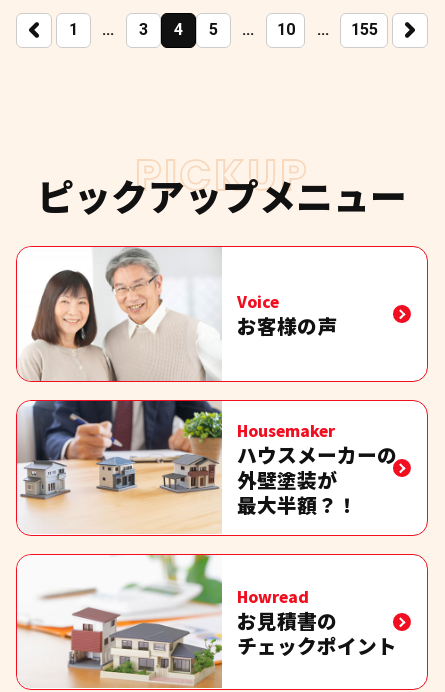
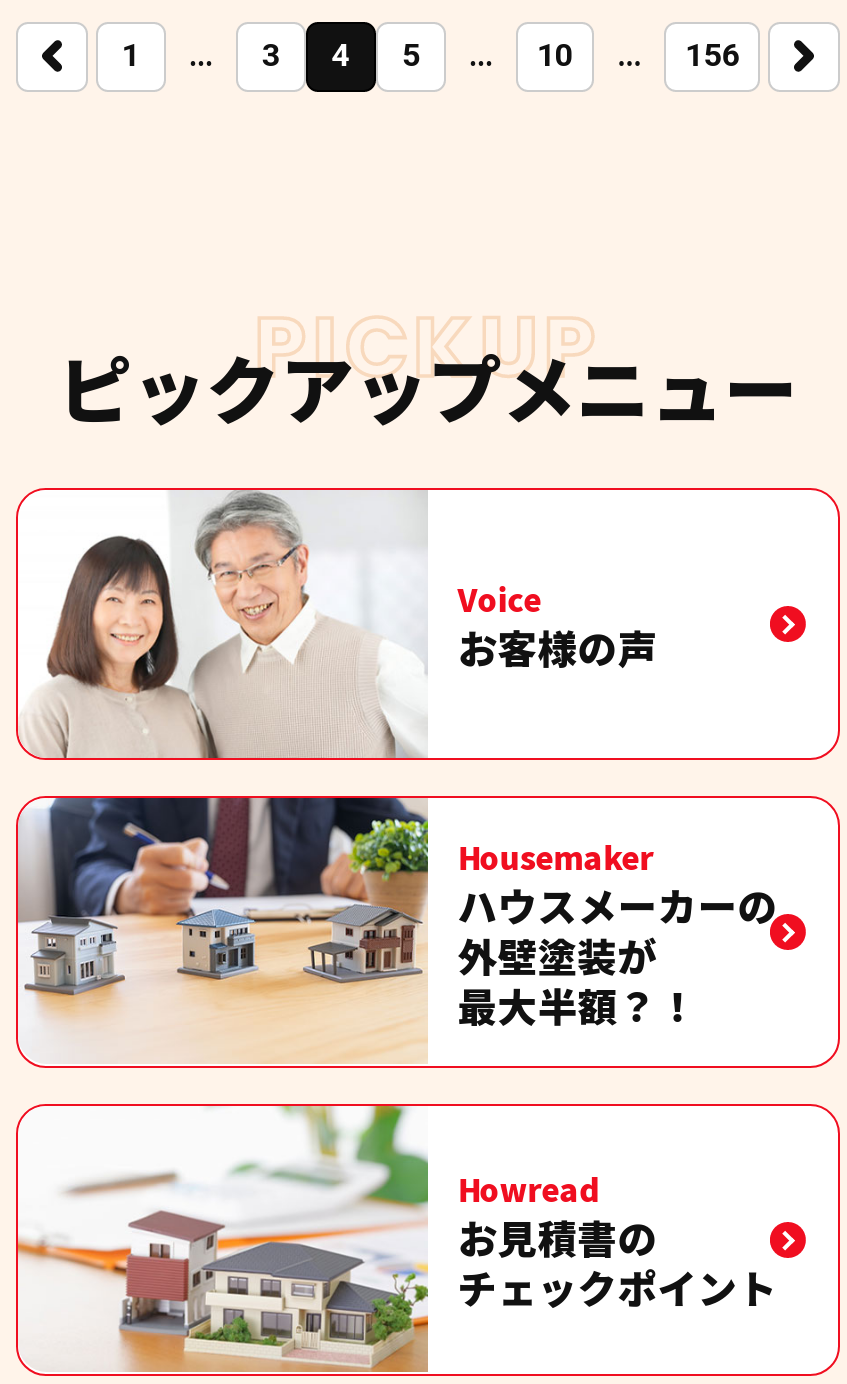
- 155
+ 156
